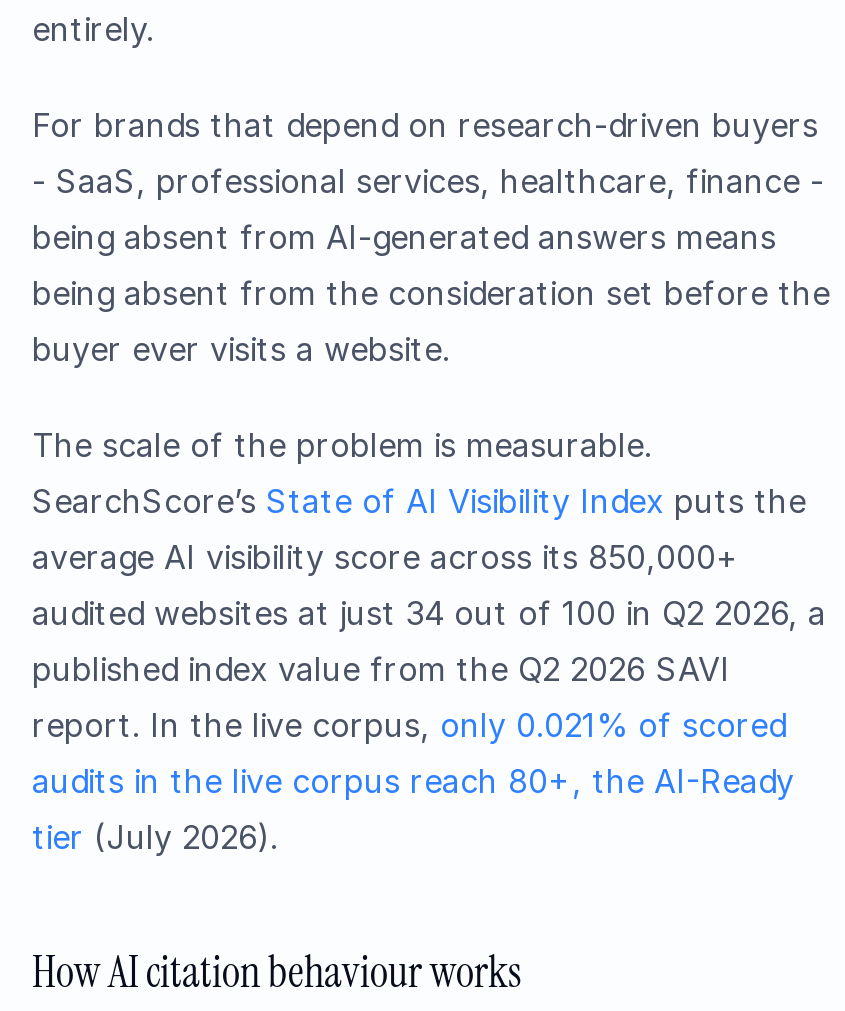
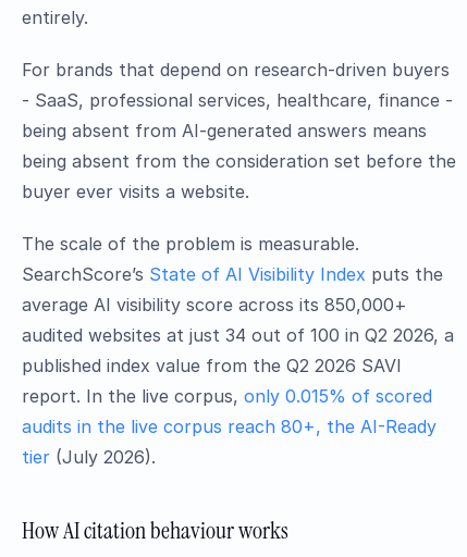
- report. In the live corpus, only 0.021% of scored
+ report. In the live corpus, only 0.015% of scored
